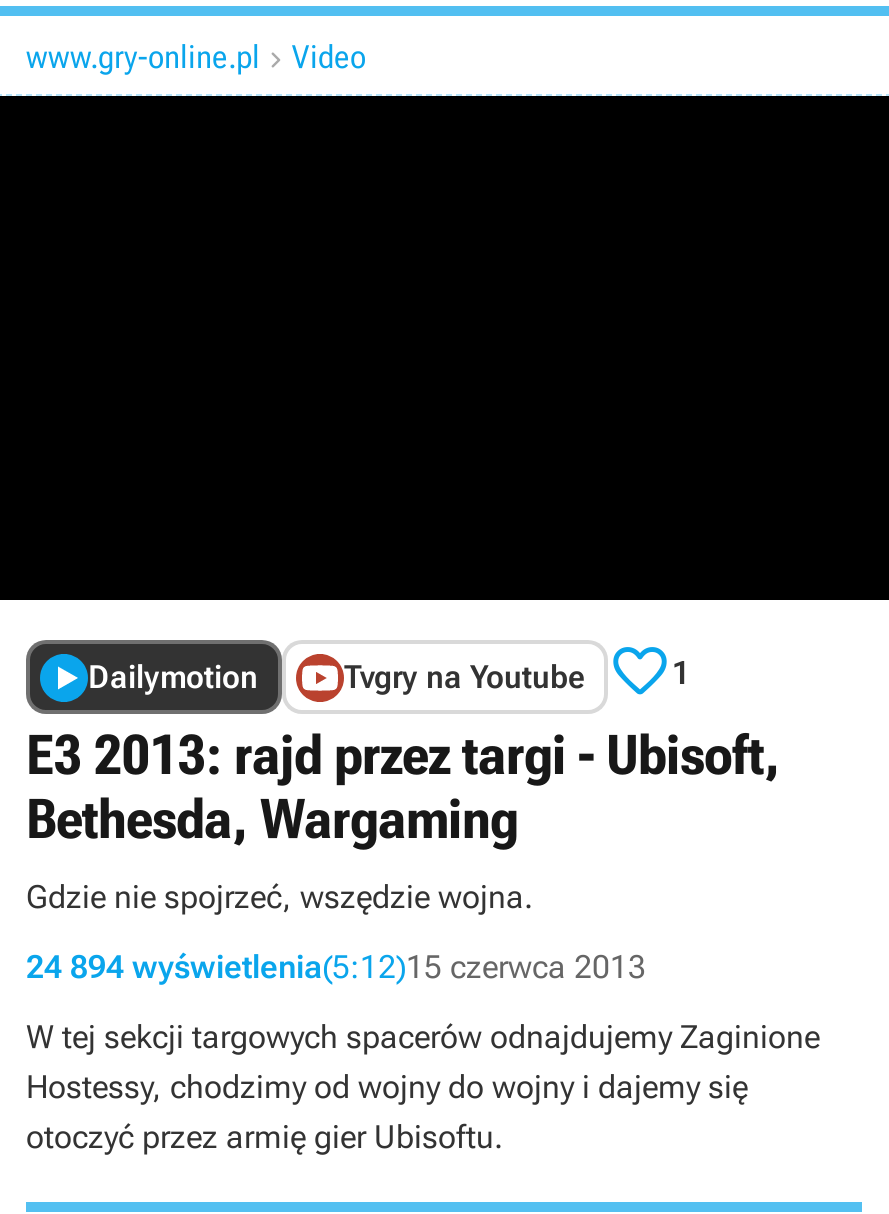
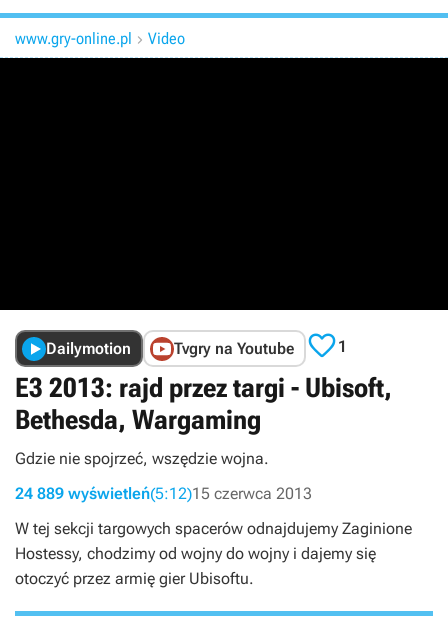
- 24 894 wyświetlenia(5:12)15 czerwca 2013
+ 24 889 wyświetleń(5:12)15 czerwca 2013
